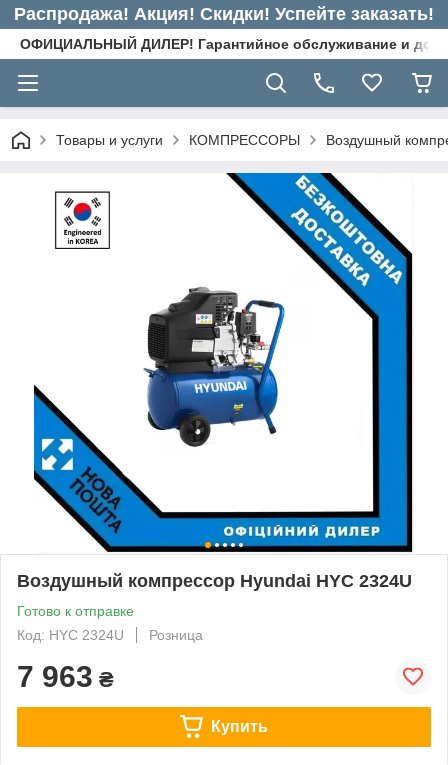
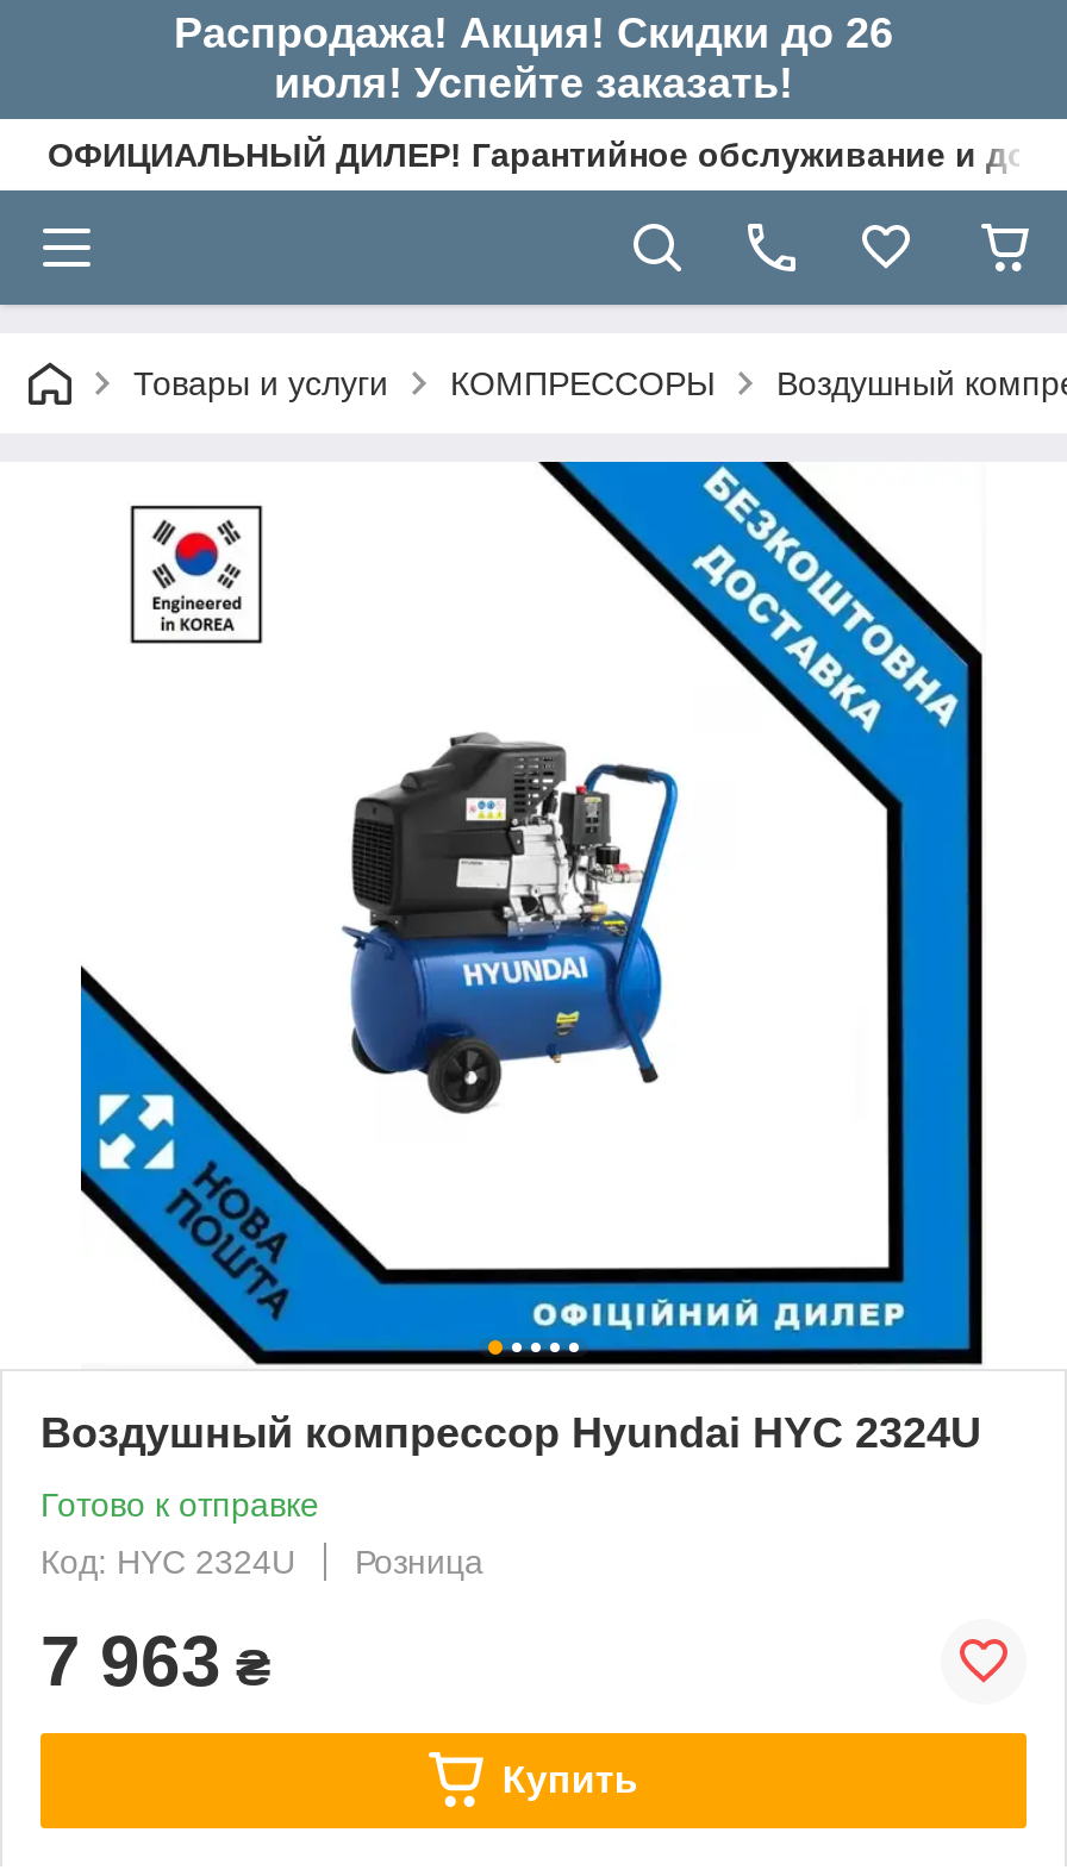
- Распродажа! Акция! Скидки! Успейте заказать!
+ Распродажа! Акция! Скидки до 26
+ июля! Успейте заказать!
